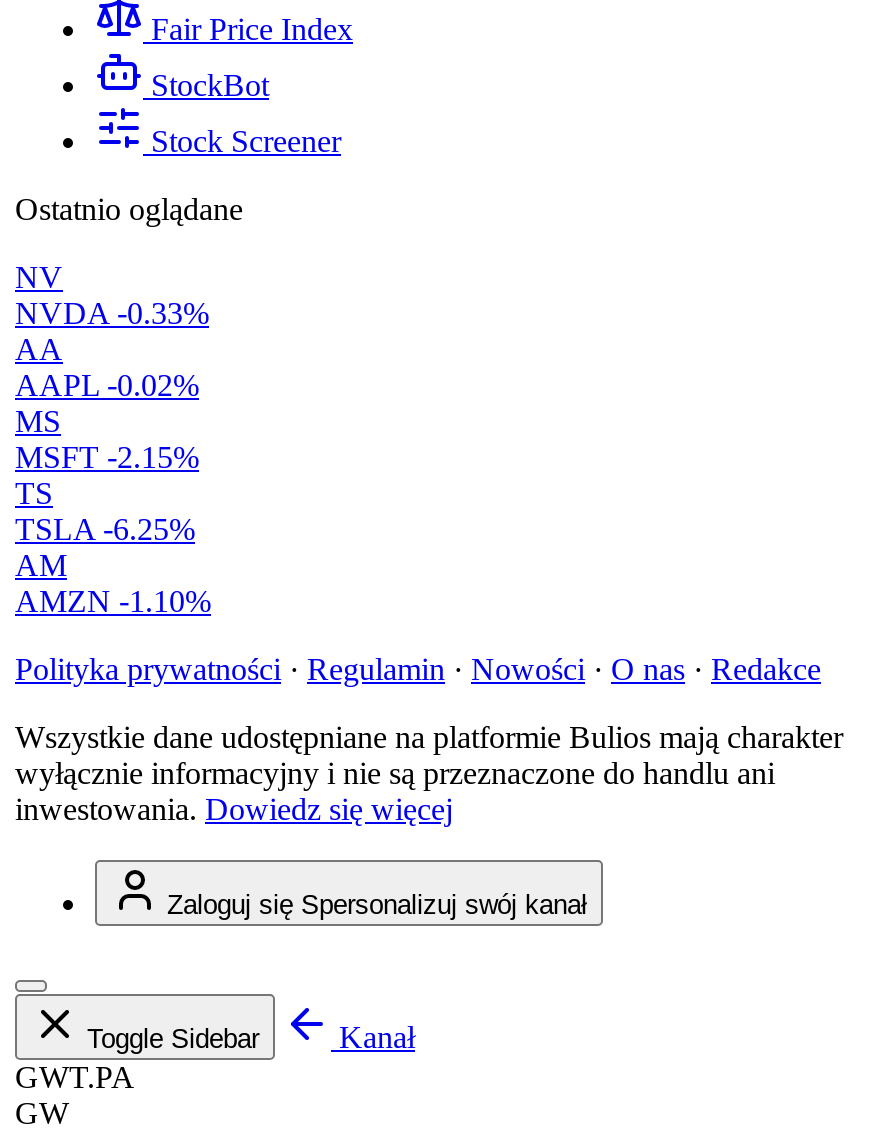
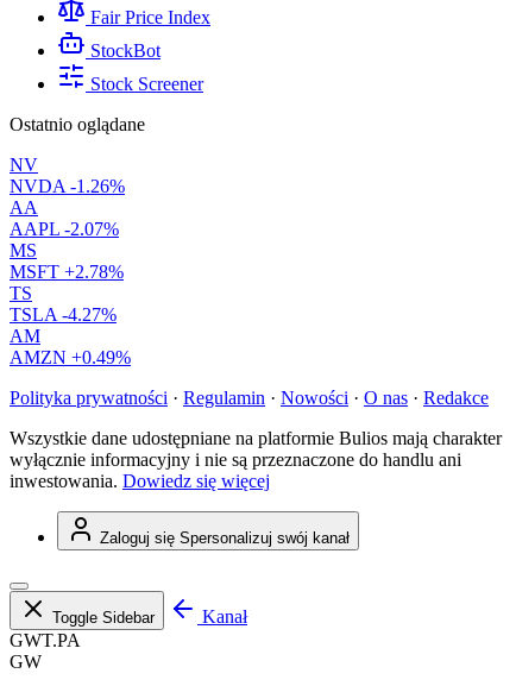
- NVDA -0.33%
+ NVDA -1.26%

- AAPL -0.02%
+ AAPL -2.07%

- MSFT -2.15%
+ MSFT +2.78%

- TSLA -6.25%
+ TSLA -4.27%

- AMZN -1.10%
+ AMZN +0.49%
